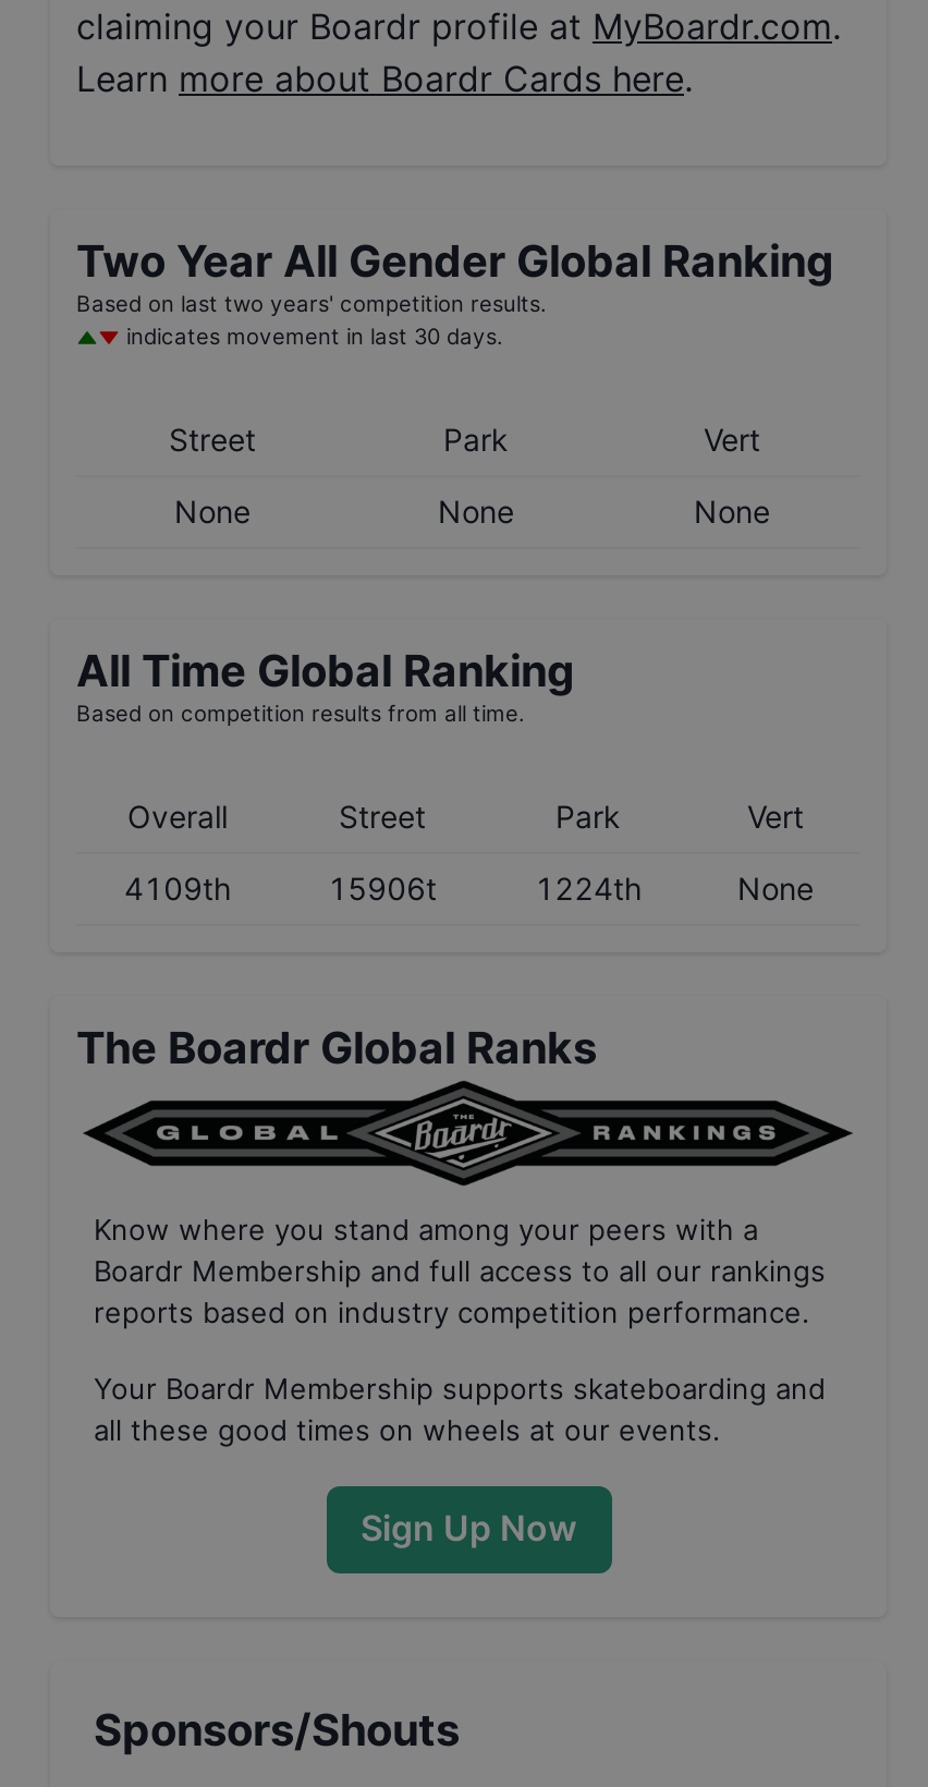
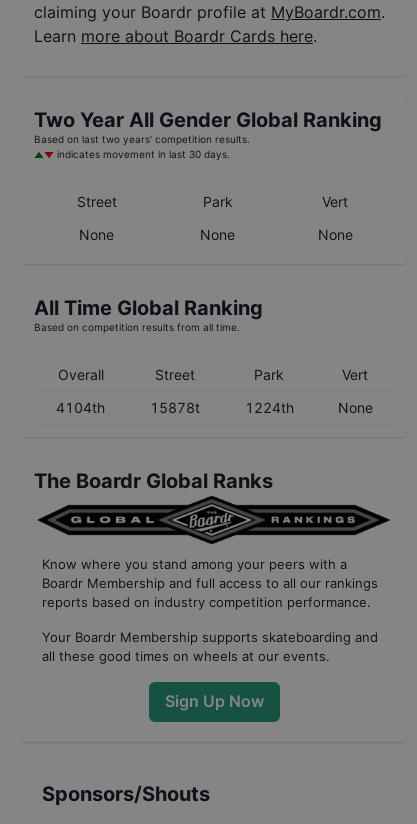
- 4109th
- 15906t
+ 4104th
+ 15878t
